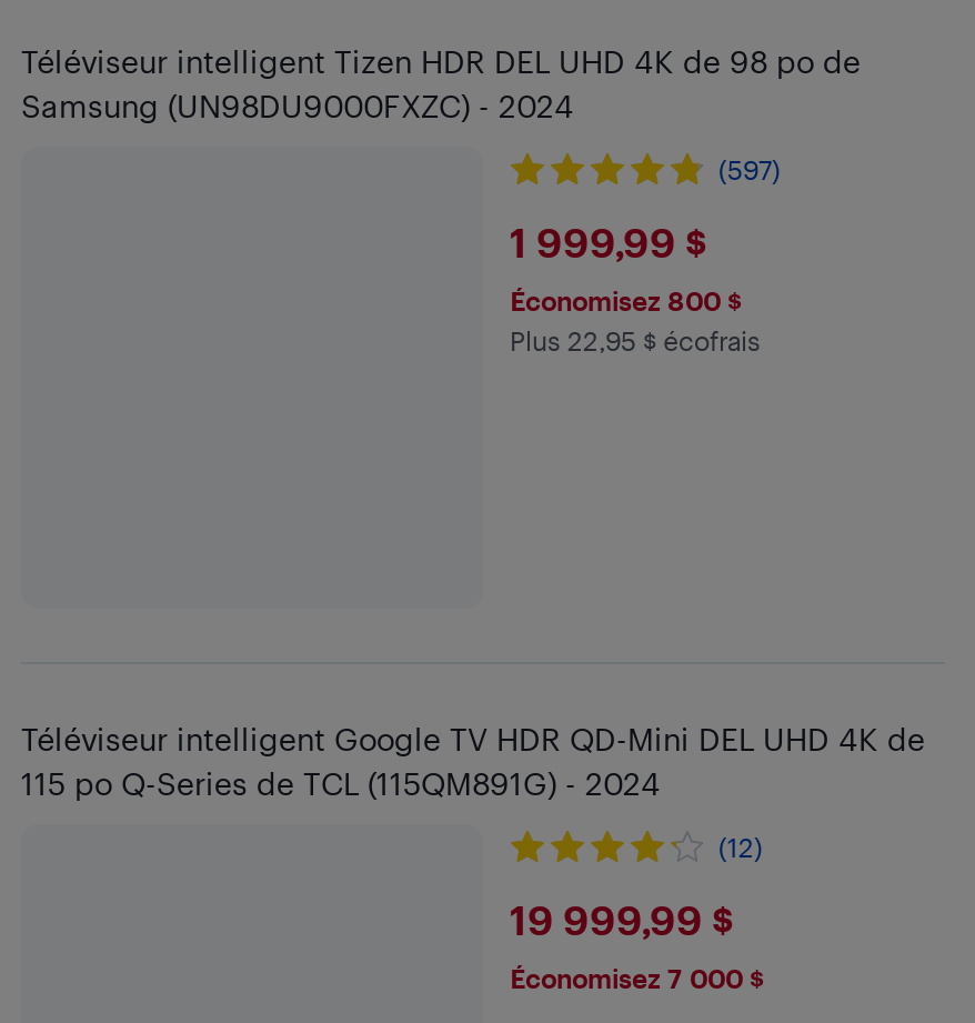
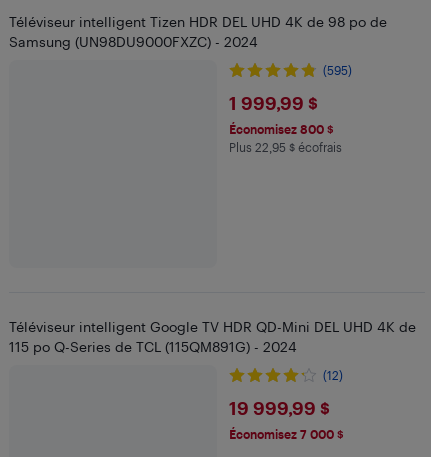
- (597)
+ (595)
